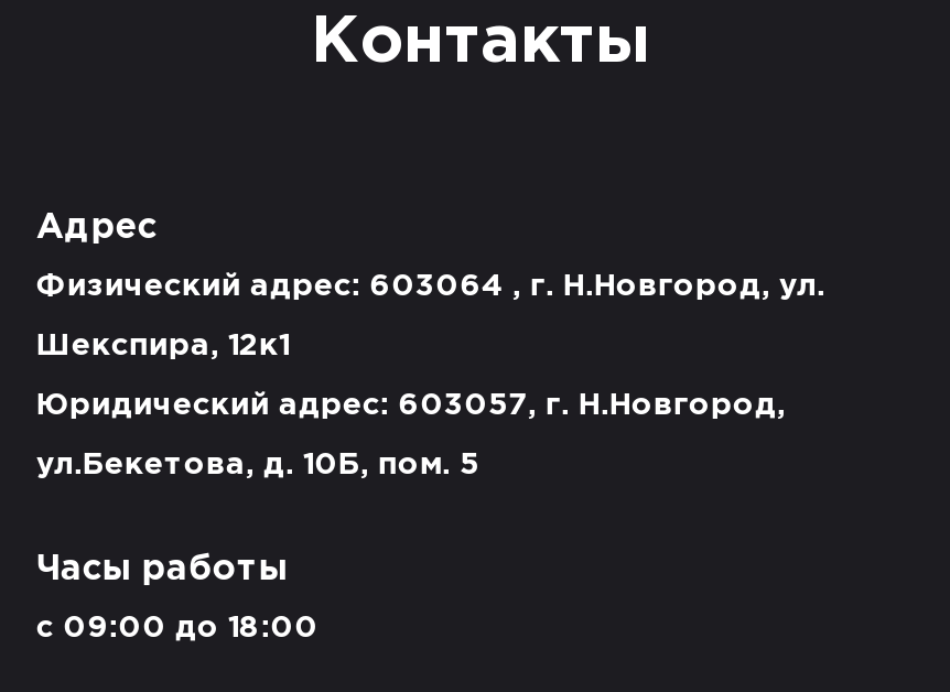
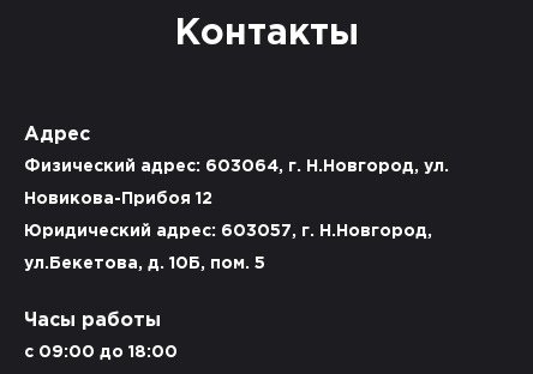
- Физический адрес: 603064 , г. Н.Новгород, ул.
+ Физический адрес: 603064, г. Н.Новгород, ул.

- Шекспира, 12к1
+ Новикова-Прибоя 12
